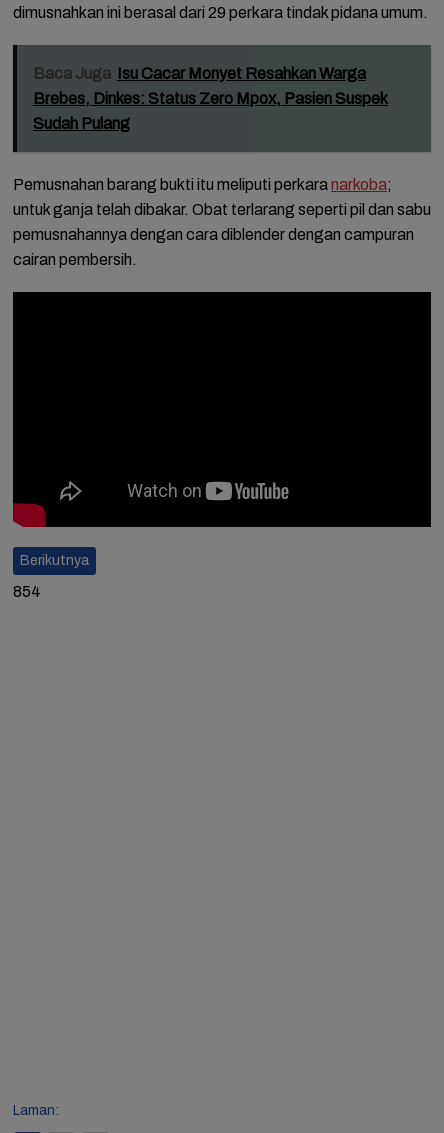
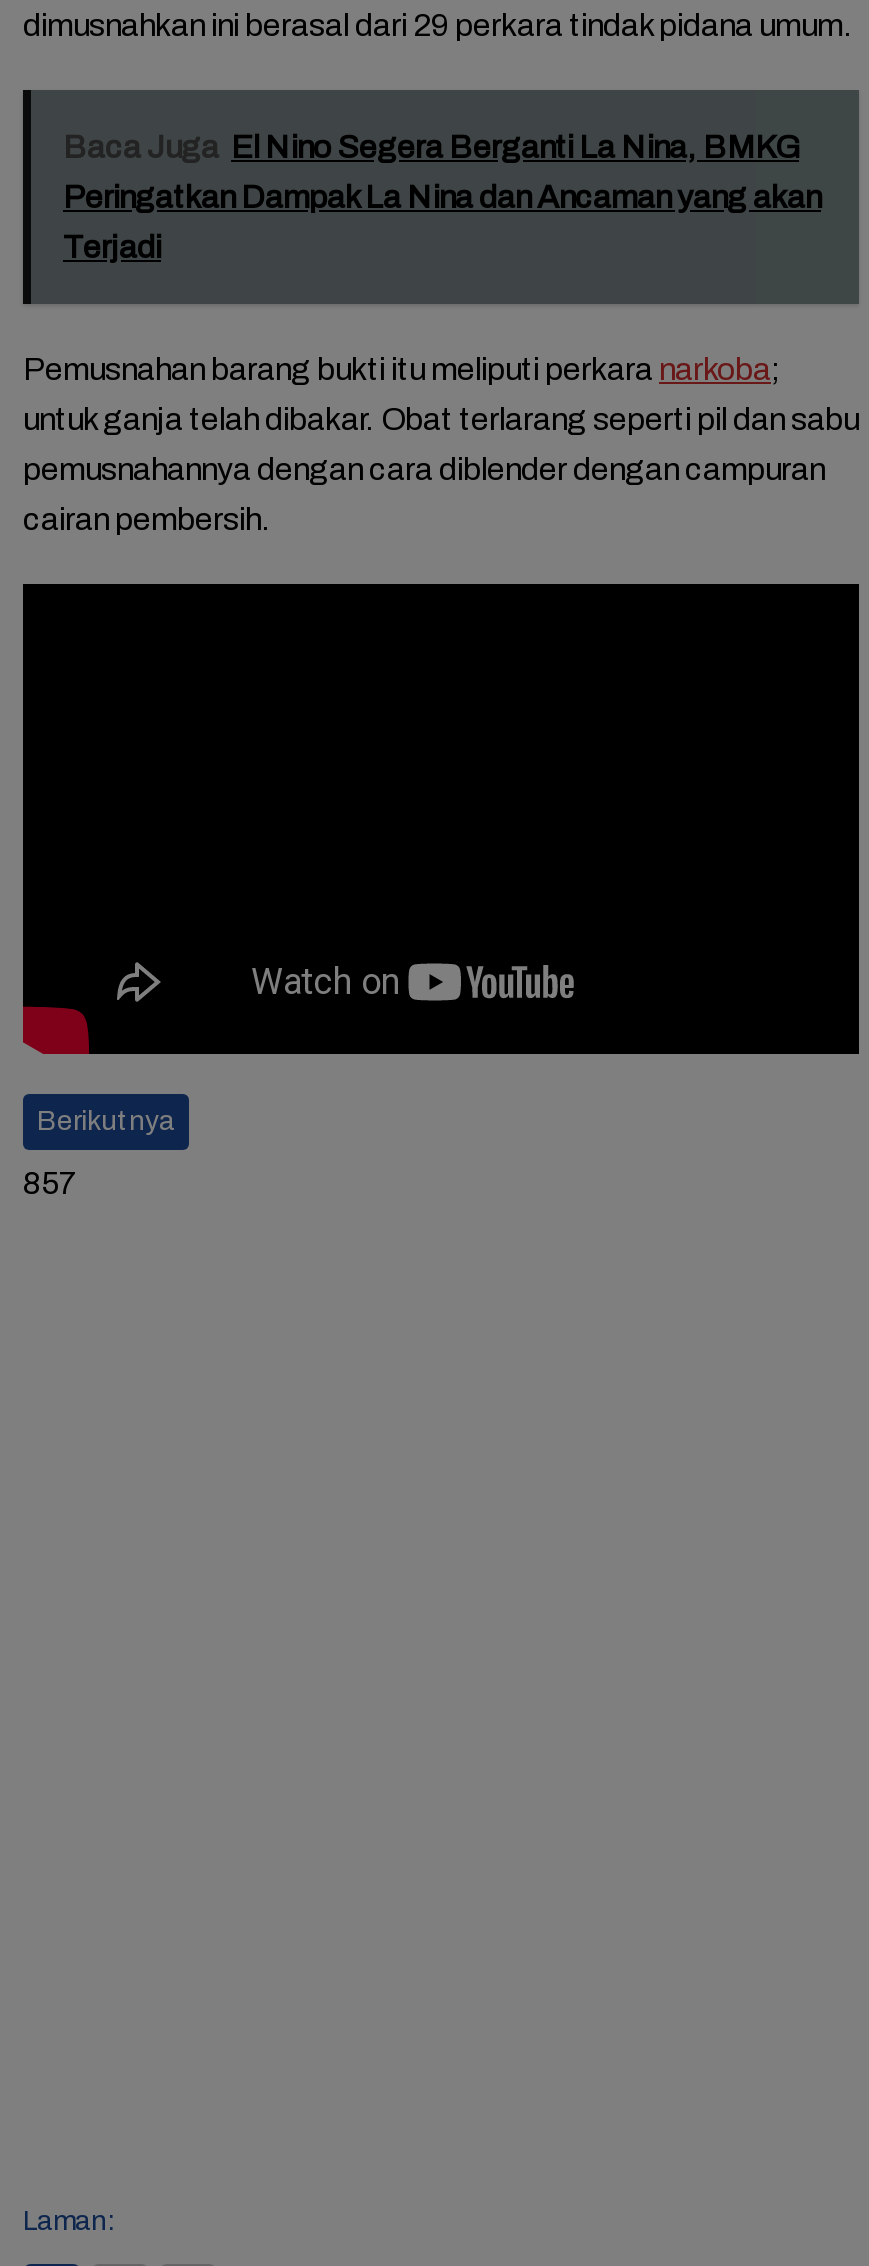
- Baca Juga Isu Cacar Monyet Resahkan Warga
+ Baca Juga El Nino Segera Berganti La Nina, BMKG

- Brebes, Dinkes: Status Zero Mpox, Pasien Suspek
+ Peringatkan Dampak La Nina dan Ancaman yang akan

- Sudah Pulang
+ Terjadi

- 854
+ 857
